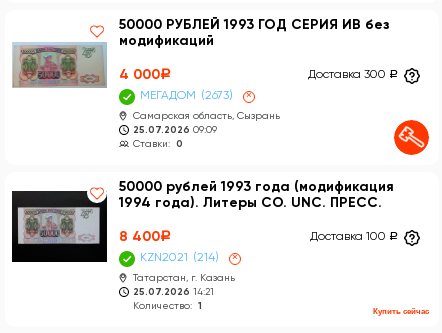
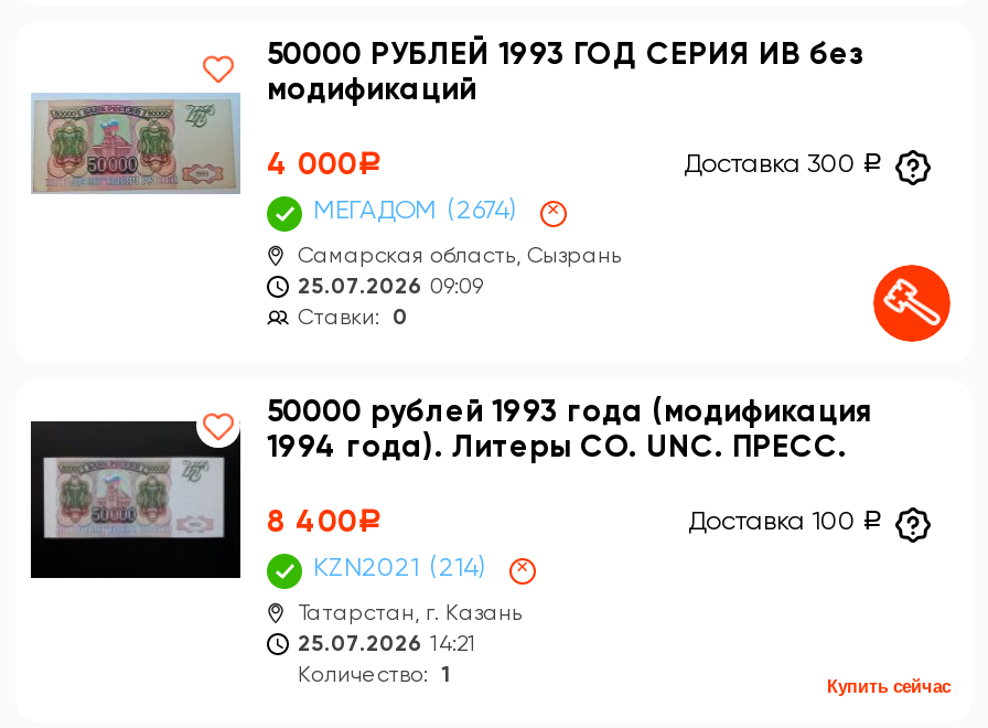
- 2673
+ 2674
